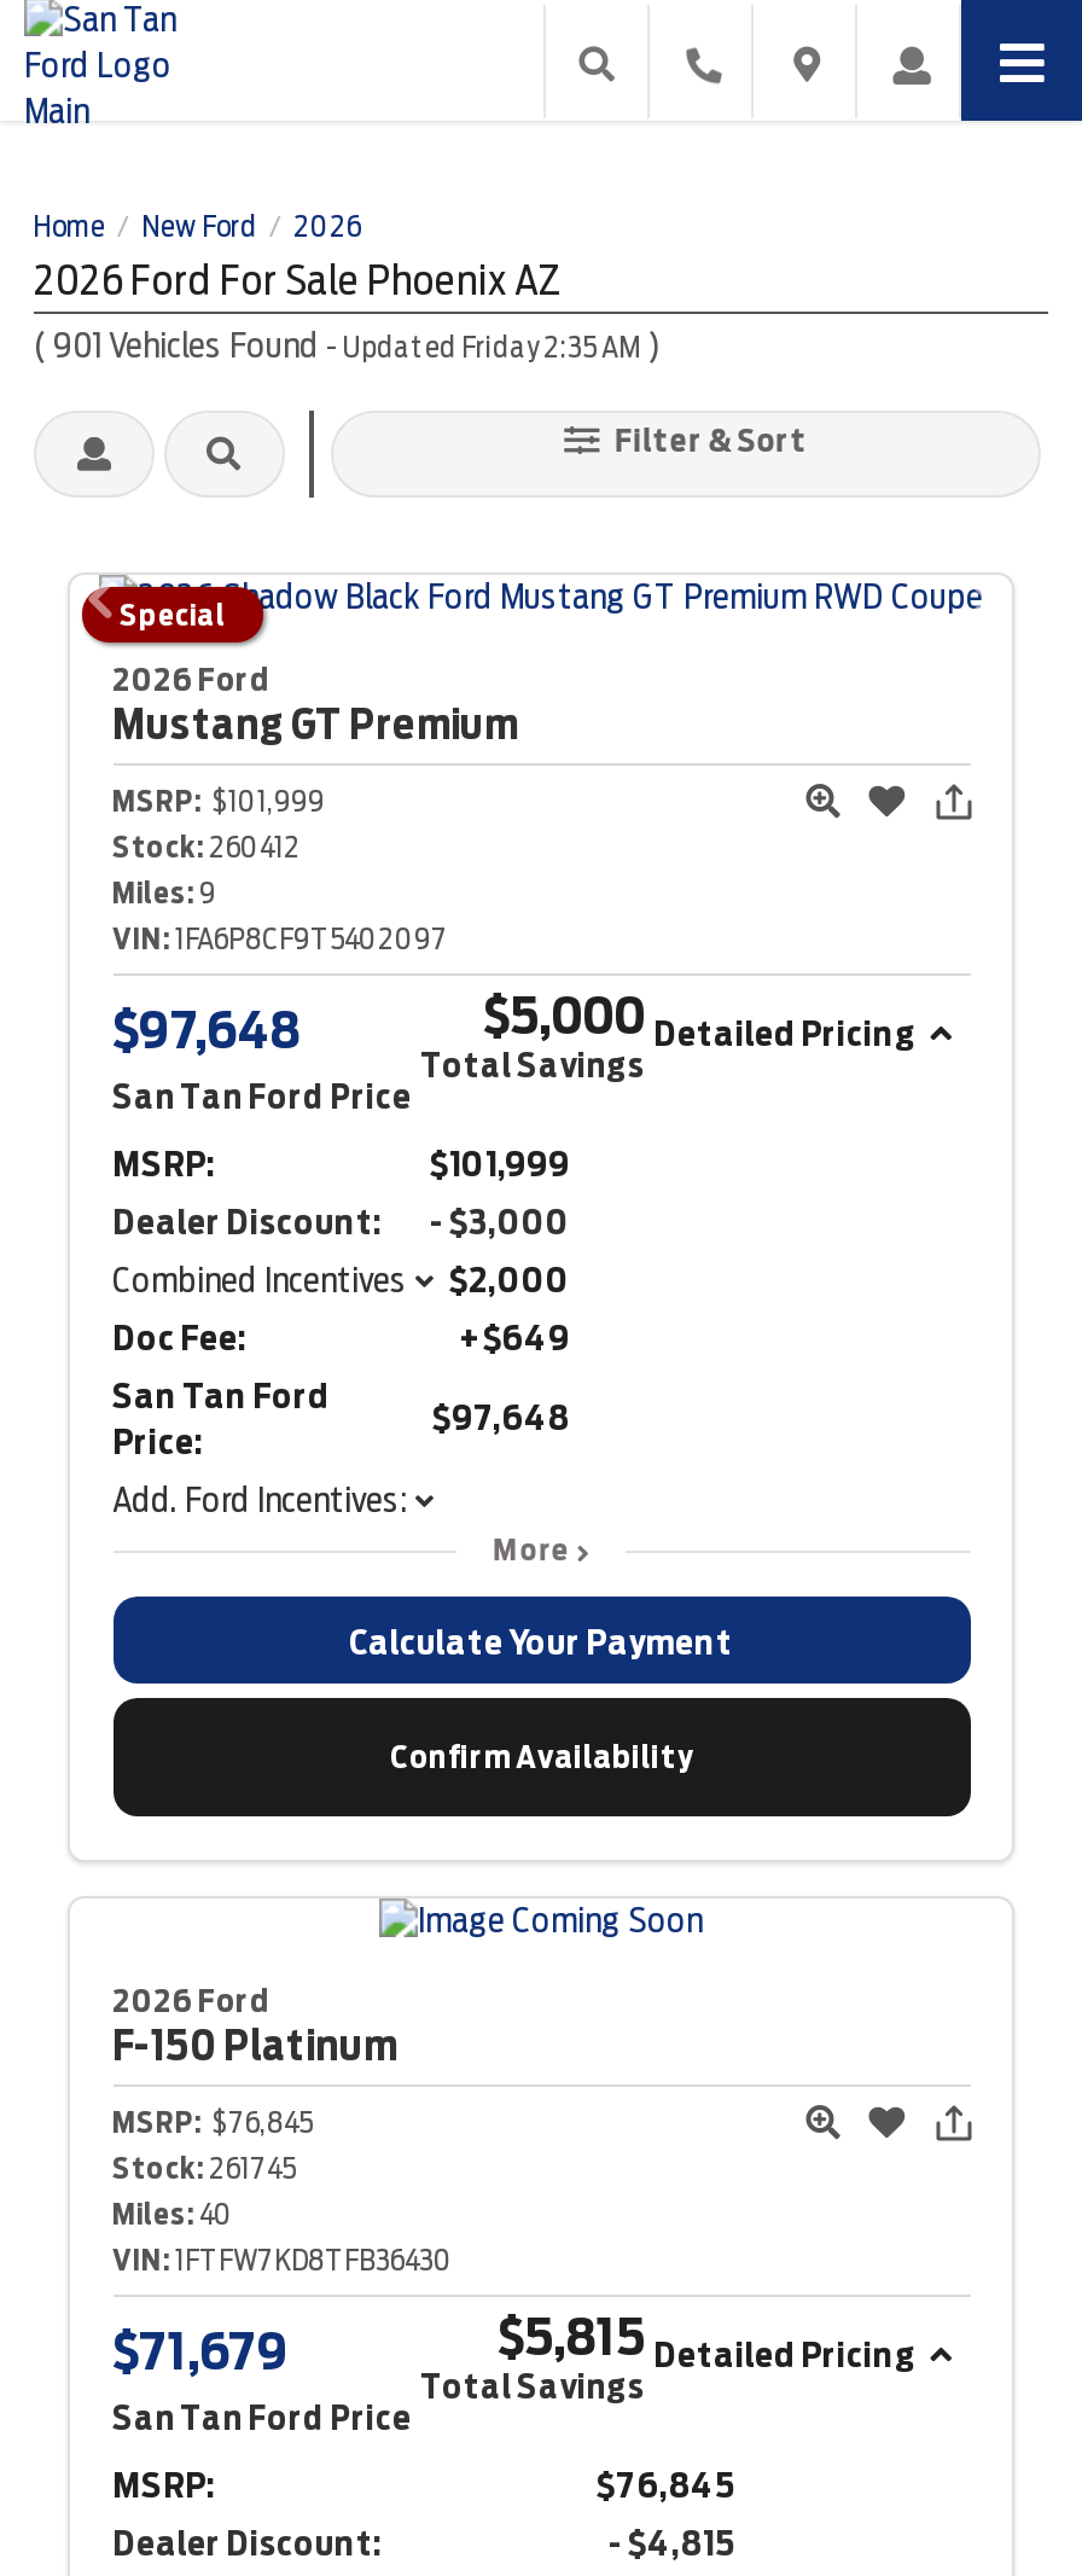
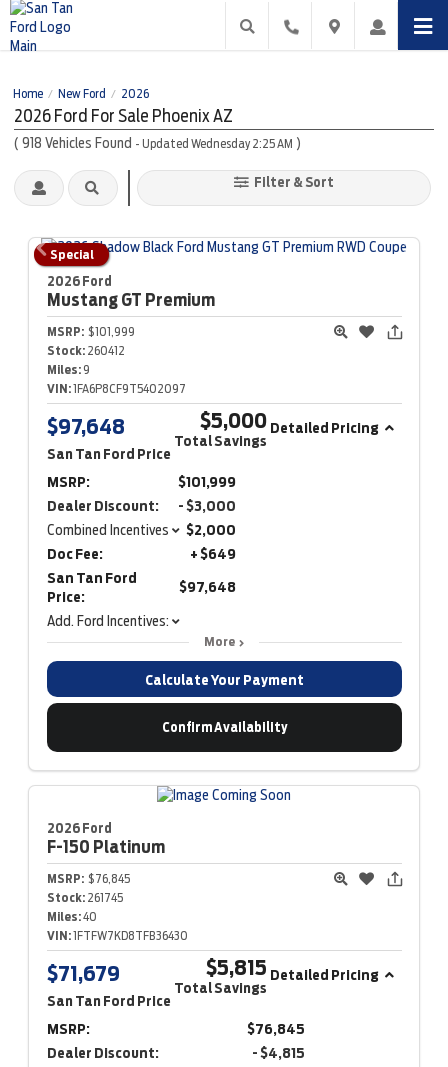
- (901 Vehicles Found - Updated Friday 2:35 AM)
+ (918 Vehicles Found - Updated Wednesday 2:25 AM)
